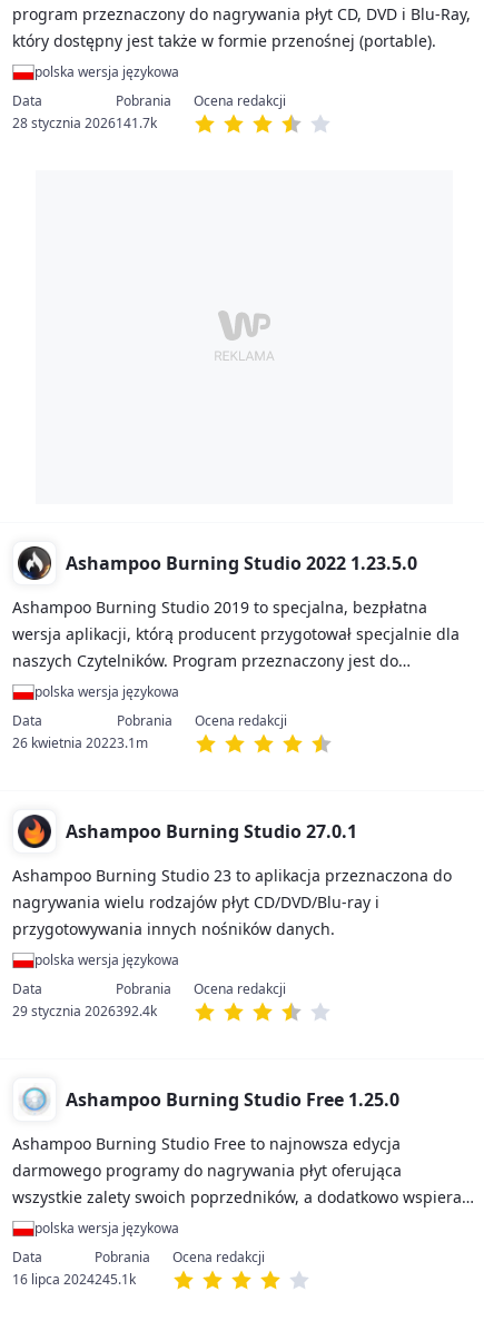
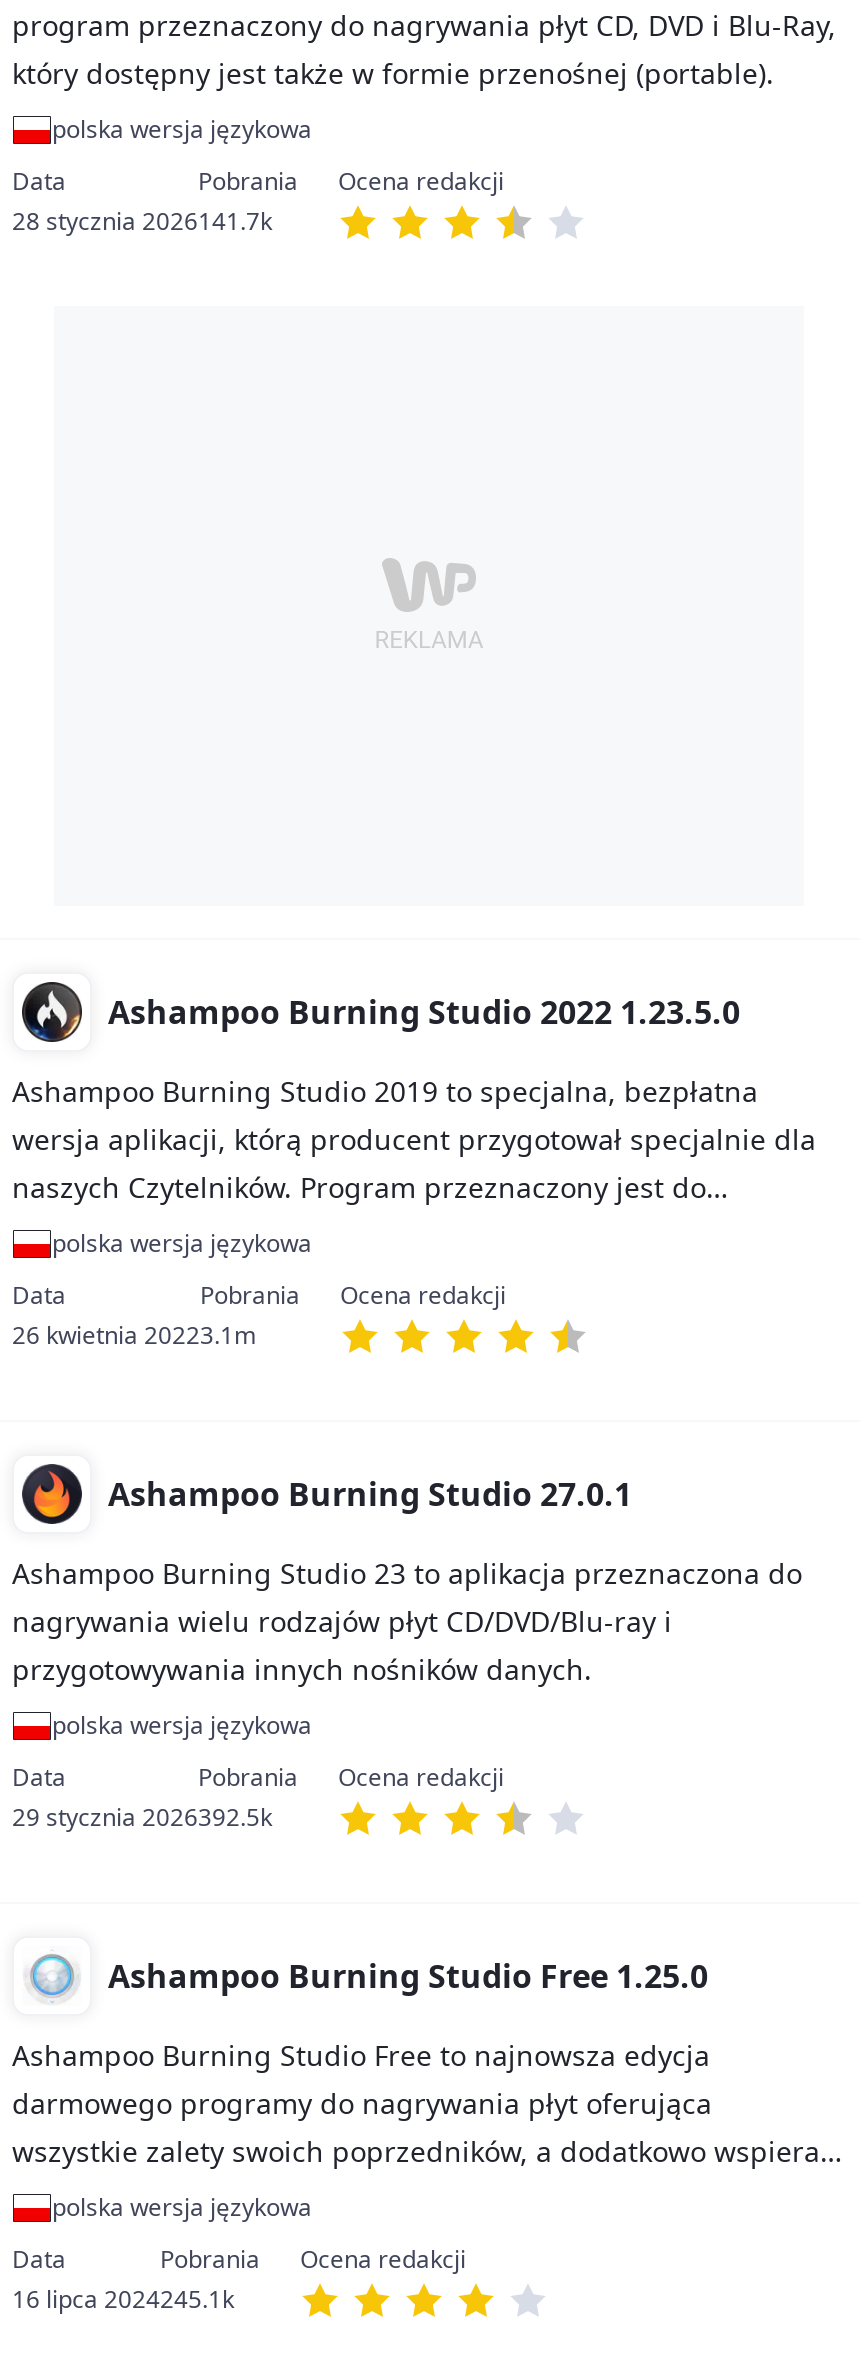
- 29 stycznia 2026392.4k
+ 29 stycznia 2026392.5k
